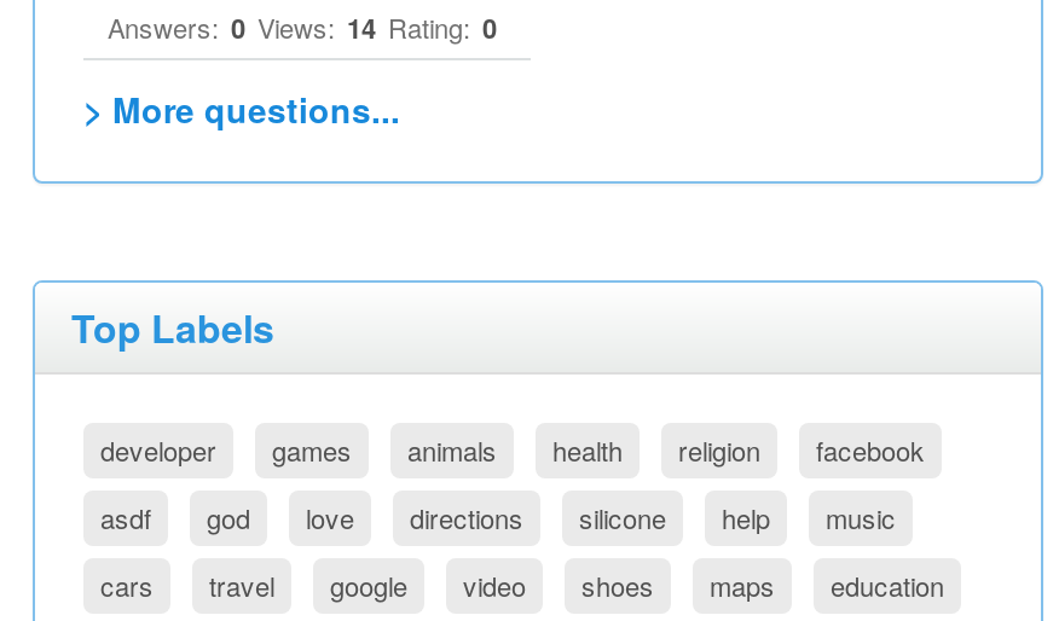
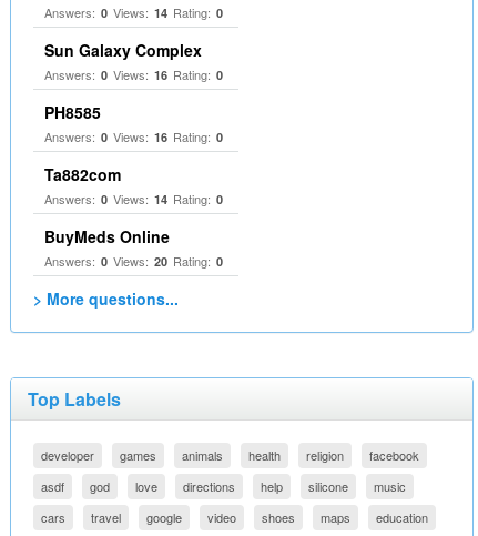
+ Sun Galaxy Complex
+ Answers: 0 Views: 16 Rating: 0
+ PH8585
+ Answers: 0 Views: 16 Rating: 0
+ Ta882com
+ Answers: 0 Views: 14 Rating: 0
+ BuyMeds Online
+ Answers: 0 Views: 20 Rating: 0

moved down: silicone
